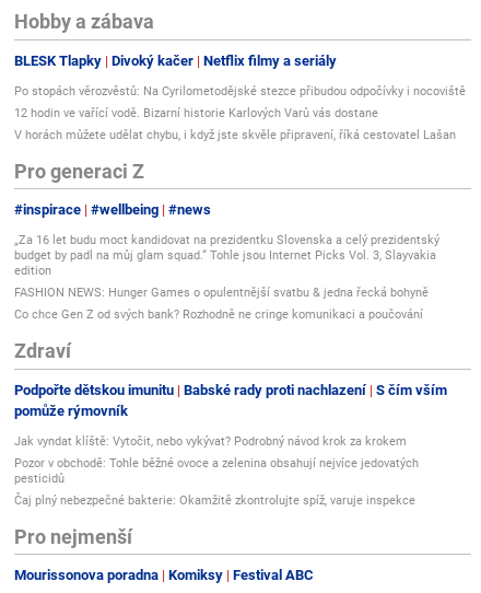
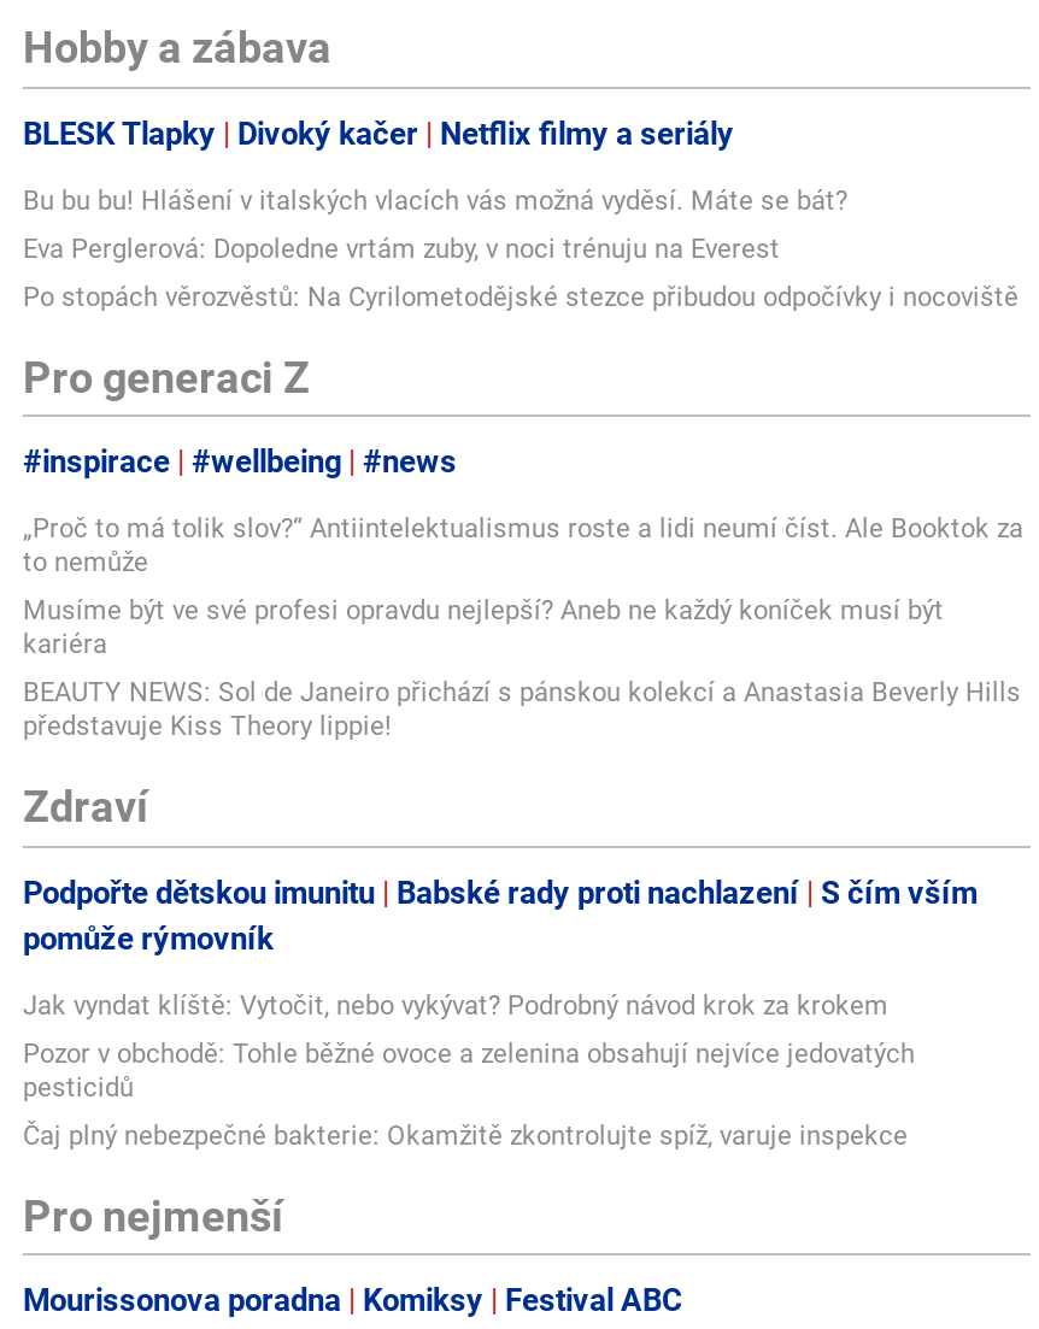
+ Bu bu bu! Hlášení v italských vlacích vás možná vyděsí. Máte se bát?
+ Eva Perglerová: Dopoledne vrtám zuby, v noci trénuju na Everest

moved down: Po stopách věrozvěstů: Na Cyrilometodějské stezce přibudou odpočívky i nocoviště

- 12 hodin ve vařící vodě. Bizarní historie Karlových Varů vás dostane
- V horách můžete udělat chybu, i když jste skvěle připravení, říká cestovatel Lašan

- „Za 16 let budu moct kandidovat na prezidentku Slovenska a celý prezidentský
- budget by padl na můj glam squad.“ Tohle jsou Internet Picks Vol. 3, Slayvakia
- edition
+ „Proč to má tolik slov?“ Antiintelektualismus roste a lidi neumí číst. Ale Booktok za
+ to nemůže

- FASHION NEWS: Hunger Games o opulentnější svatbu & jedna řecká bohyně
+ Musíme být ve své profesi opravdu nejlepší? Aneb ne každý koníček musí být
+ kariéra

- Co chce Gen Z od svých bank? Rozhodně ne cringe komunikaci a poučování
+ BEAUTY NEWS: Sol de Janeiro přichází s pánskou kolekcí a Anastasia Beverly Hills
+ představuje Kiss Theory lippie!
